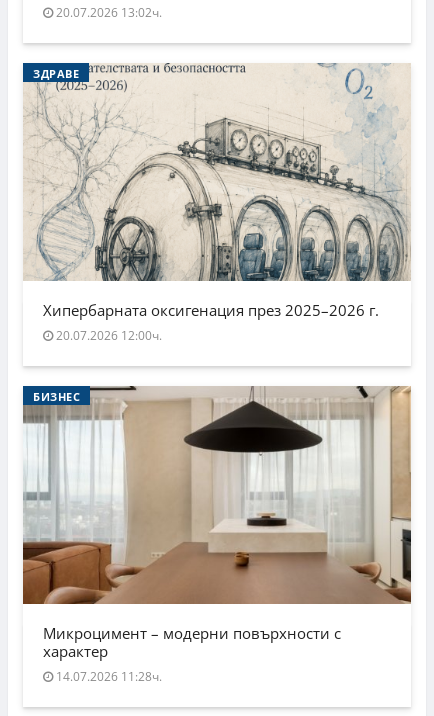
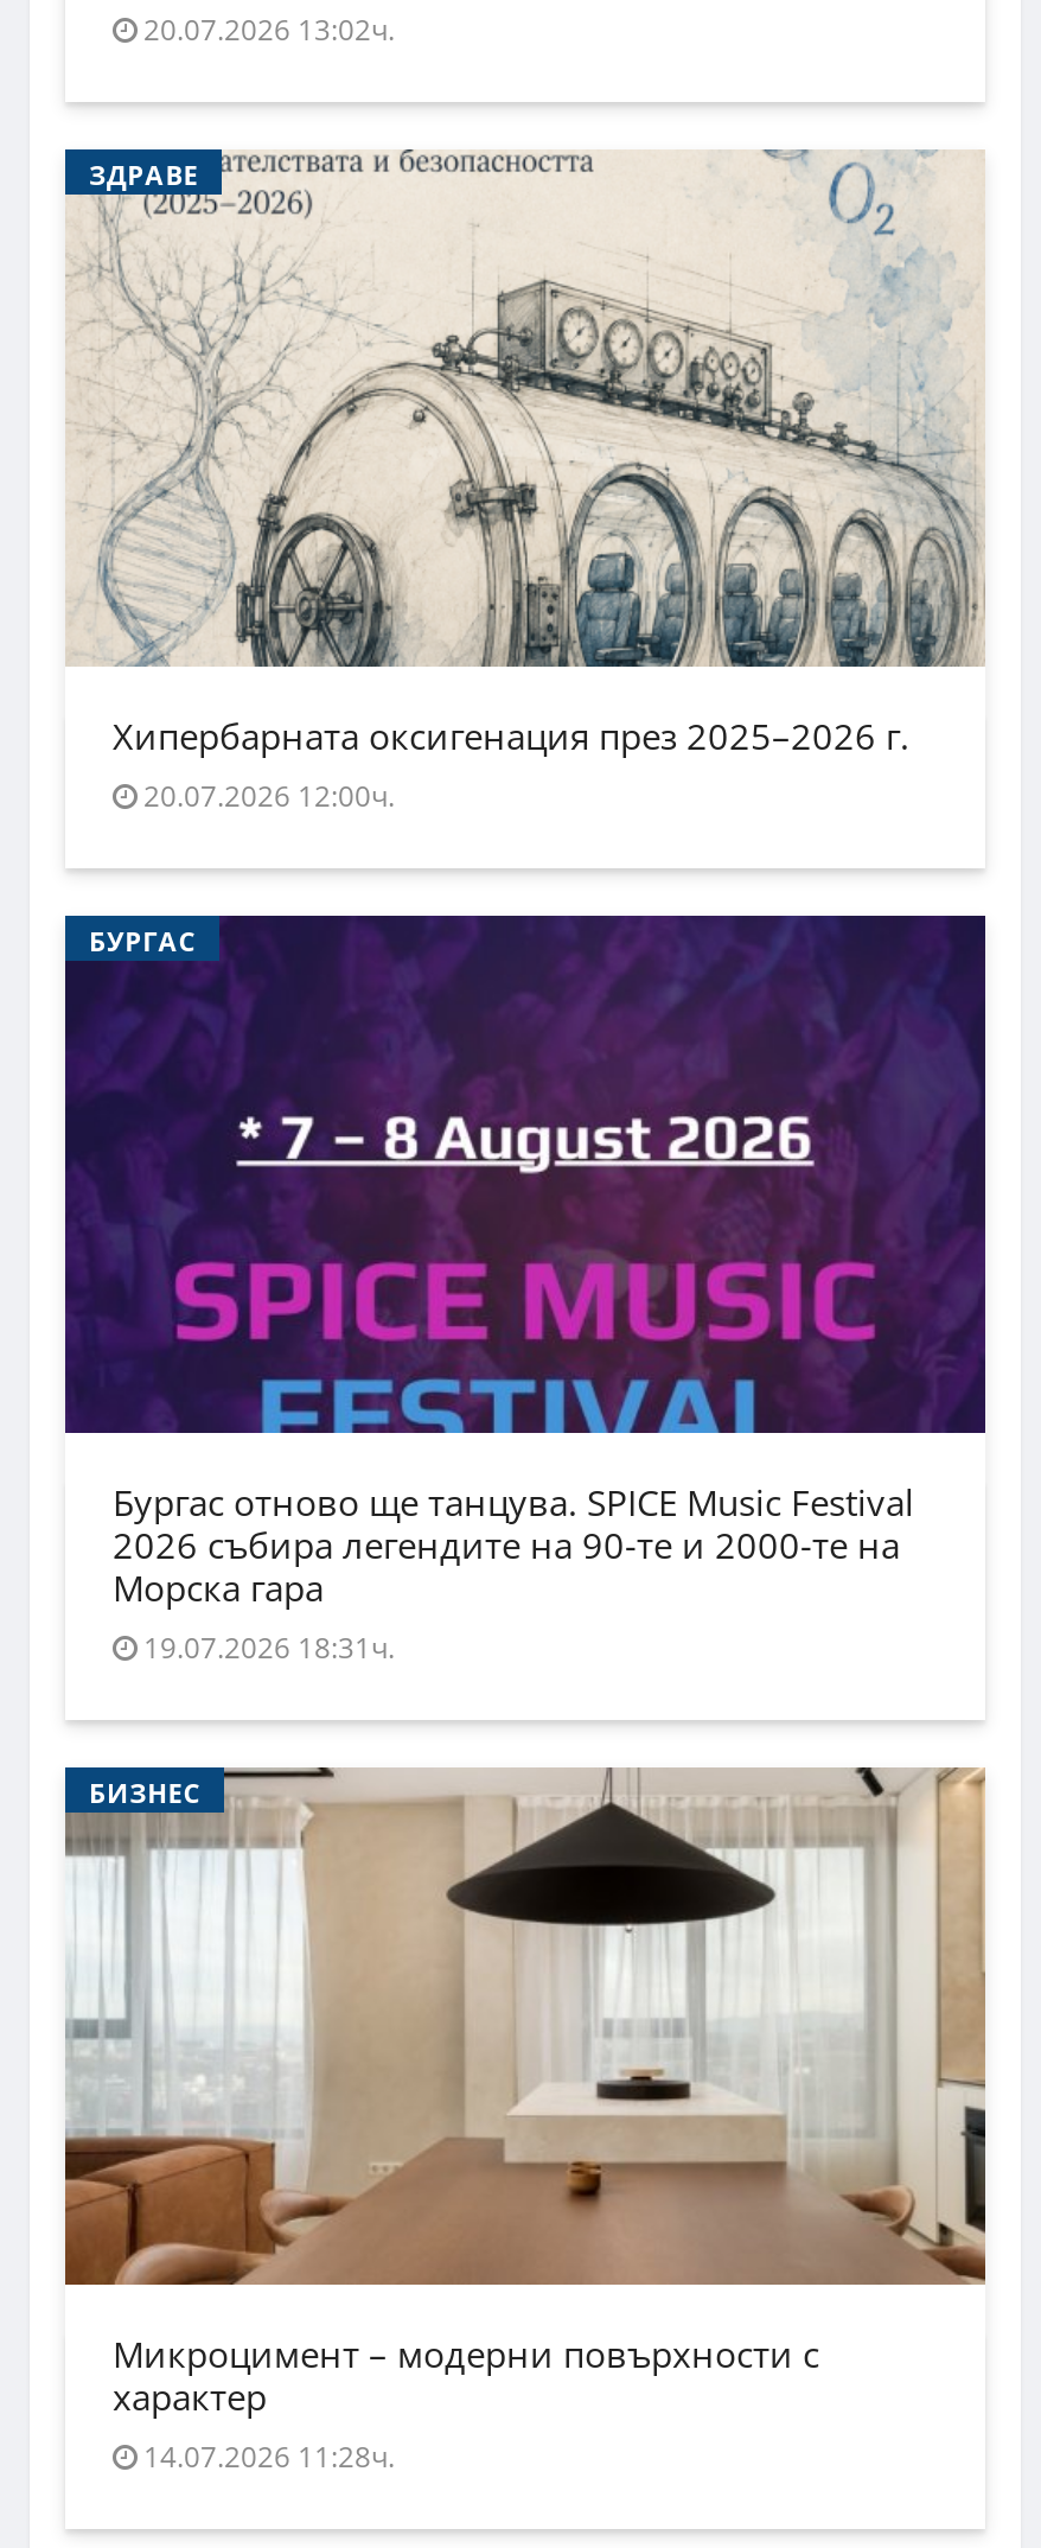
+ [image]
+ БУРГАС

+ Бургас отново ще танцува. SPICE Music Festival
+ 2026 събира легендите на 90-те и 2000-те на
+ Морска гара
+ 19.07.2026 18:31ч.
